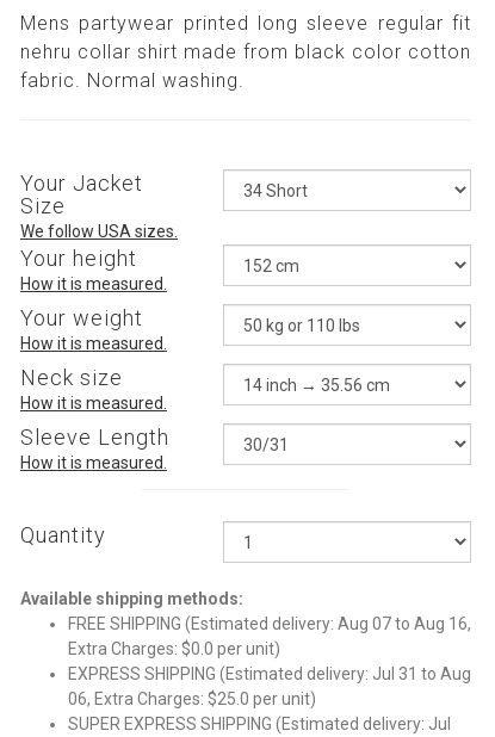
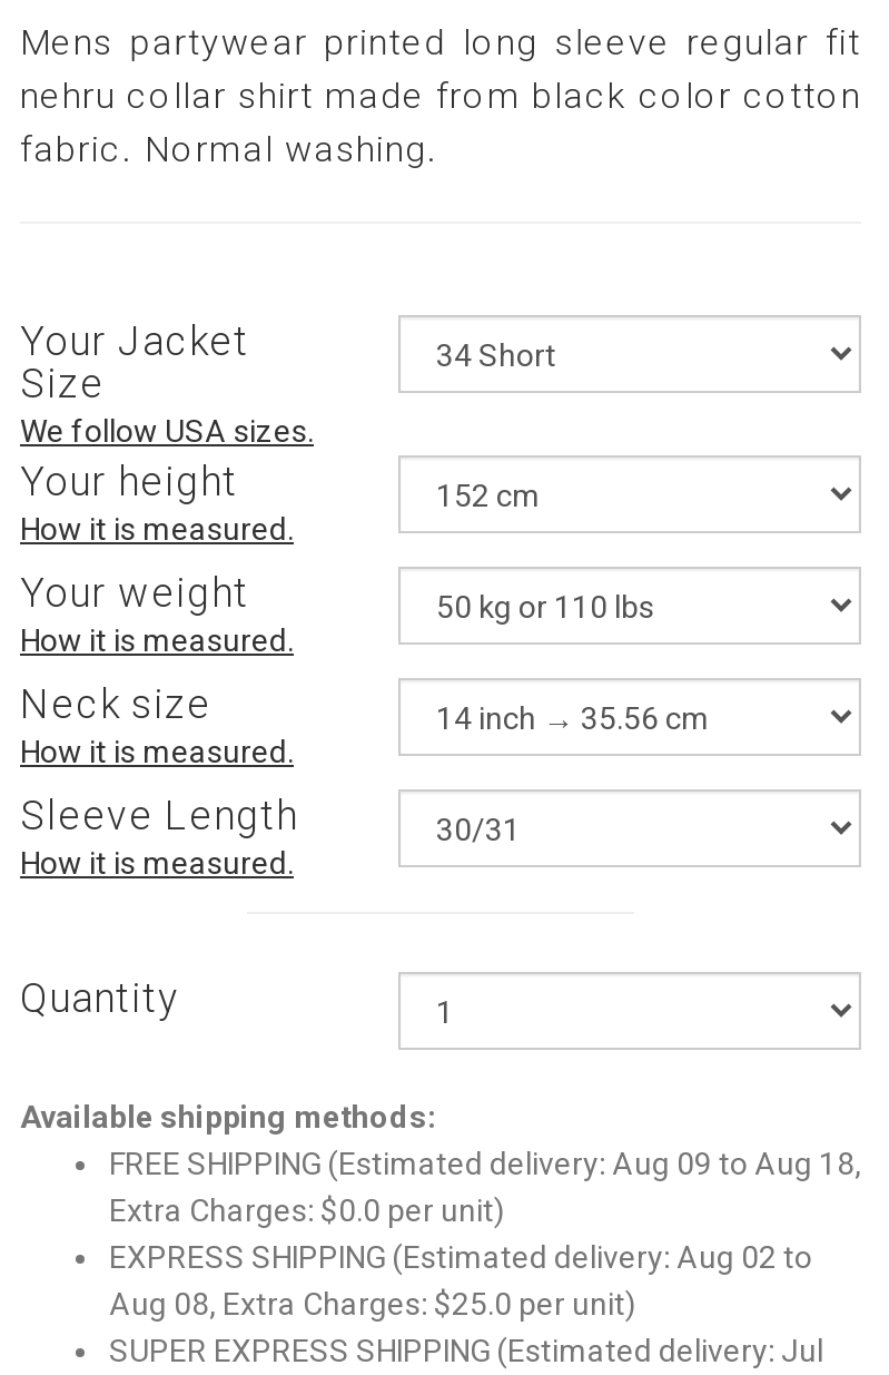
- FREE SHIPPING (Estimated delivery: Aug 07 to Aug 16,
+ FREE SHIPPING (Estimated delivery: Aug 09 to Aug 18,

- EXPRESS SHIPPING (Estimated delivery: Jul 31 to Aug
- 06, Extra Charges: $25.0 per unit)
+ EXPRESS SHIPPING (Estimated delivery: Aug 02 to
+ Aug 08, Extra Charges: $25.0 per unit)
